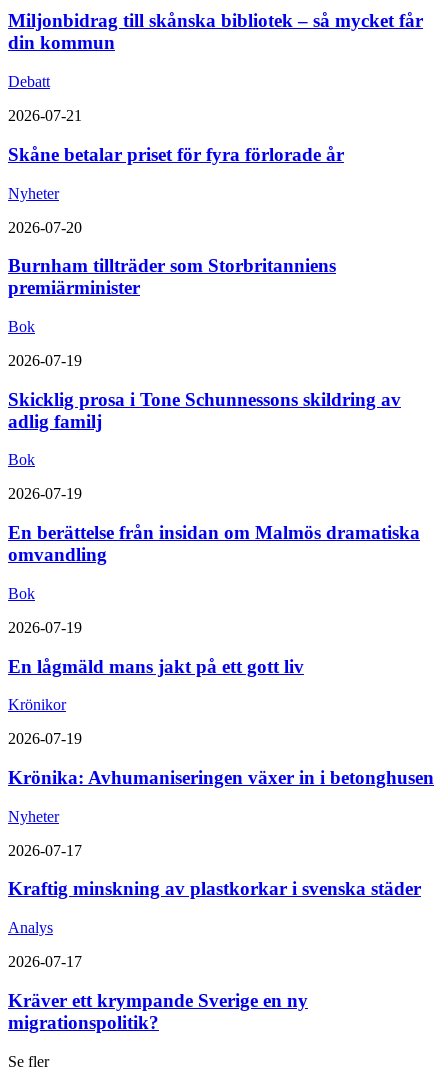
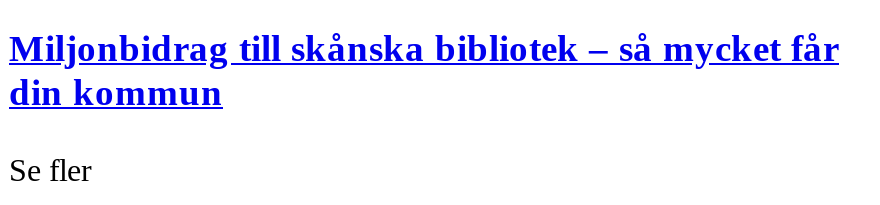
- Debatt
- 2026-07-21
- Skåne betalar priset för fyra förlorade år
- Nyheter
- 2026-07-20
- Burnham tillträder som Storbritanniens
- premiärminister
- Bok
- 2026-07-19
- Skicklig prosa i Tone Schunnessons skildring av
- adlig familj
- Bok
- 2026-07-19
- En berättelse från insidan om Malmös dramatiska
- omvandling
- Bok
- 2026-07-19
- En lågmäld mans jakt på ett gott liv
- Krönikor
- 2026-07-19
- Krönika: Avhumaniseringen växer in i betonghusen
- Nyheter
- 2026-07-17
- Kraftig minskning av plastkorkar i svenska städer
- Analys
- 2026-07-17
- Kräver ett krympande Sverige en ny
- migrationspolitik?
